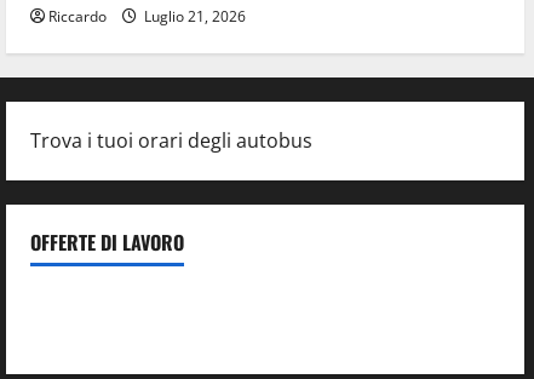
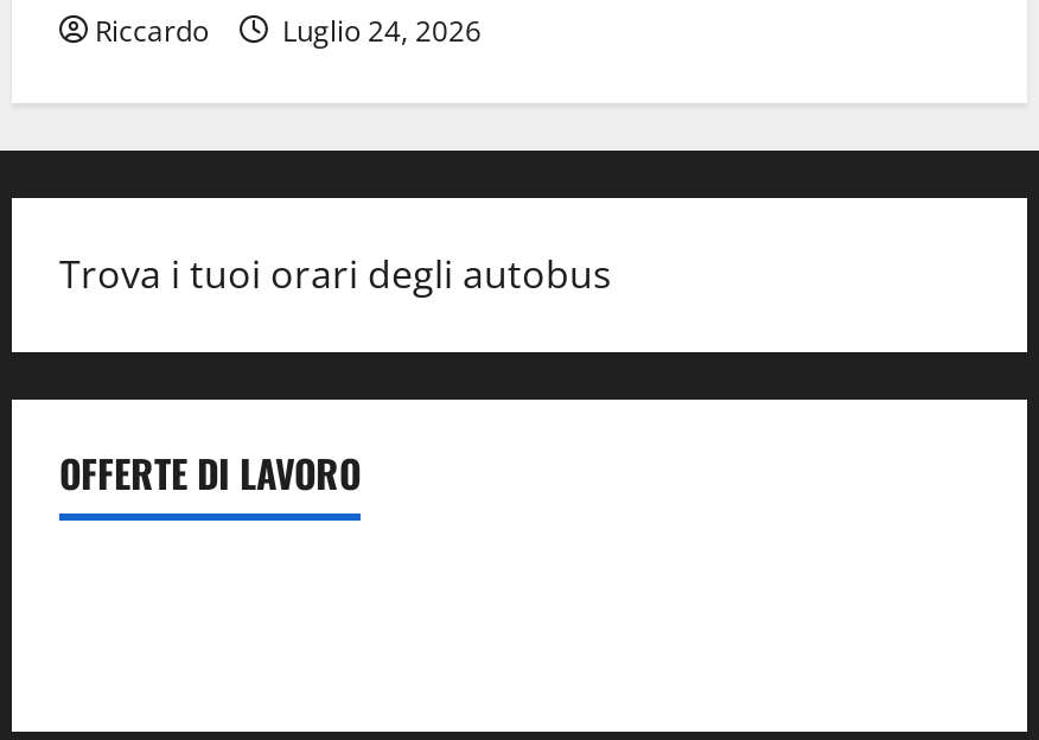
- Riccardo Luglio 21, 2026
+ Riccardo Luglio 24, 2026
